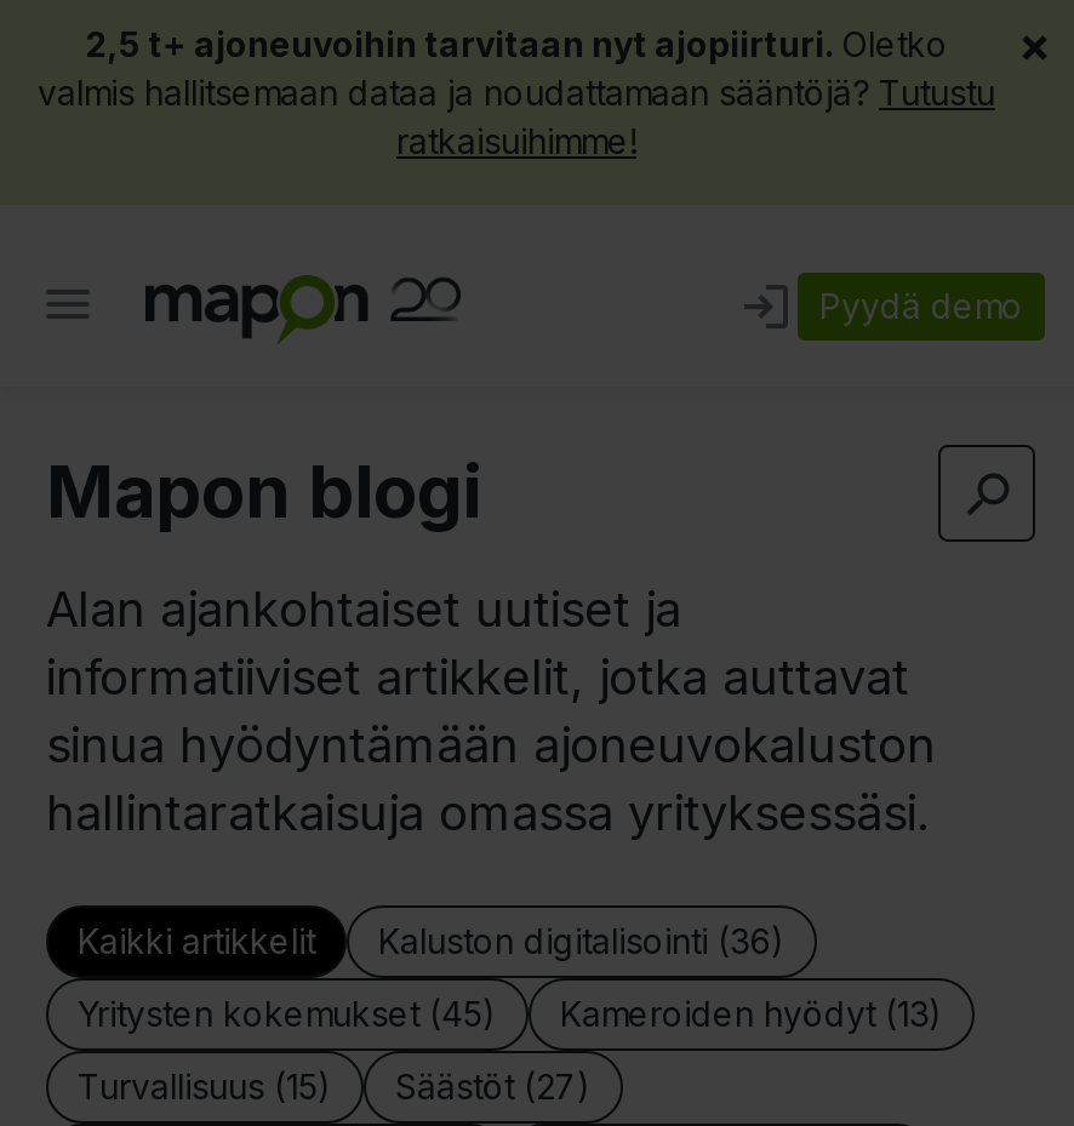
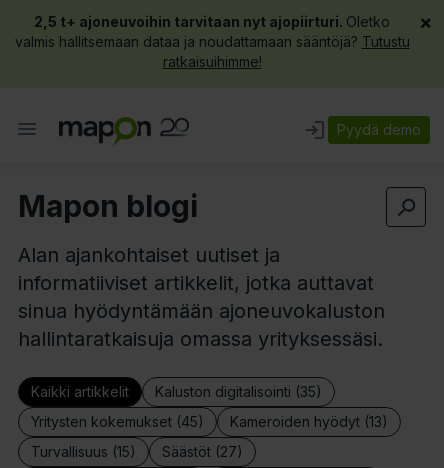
- Kaluston digitalisointi (36)
+ Kaluston digitalisointi (35)
